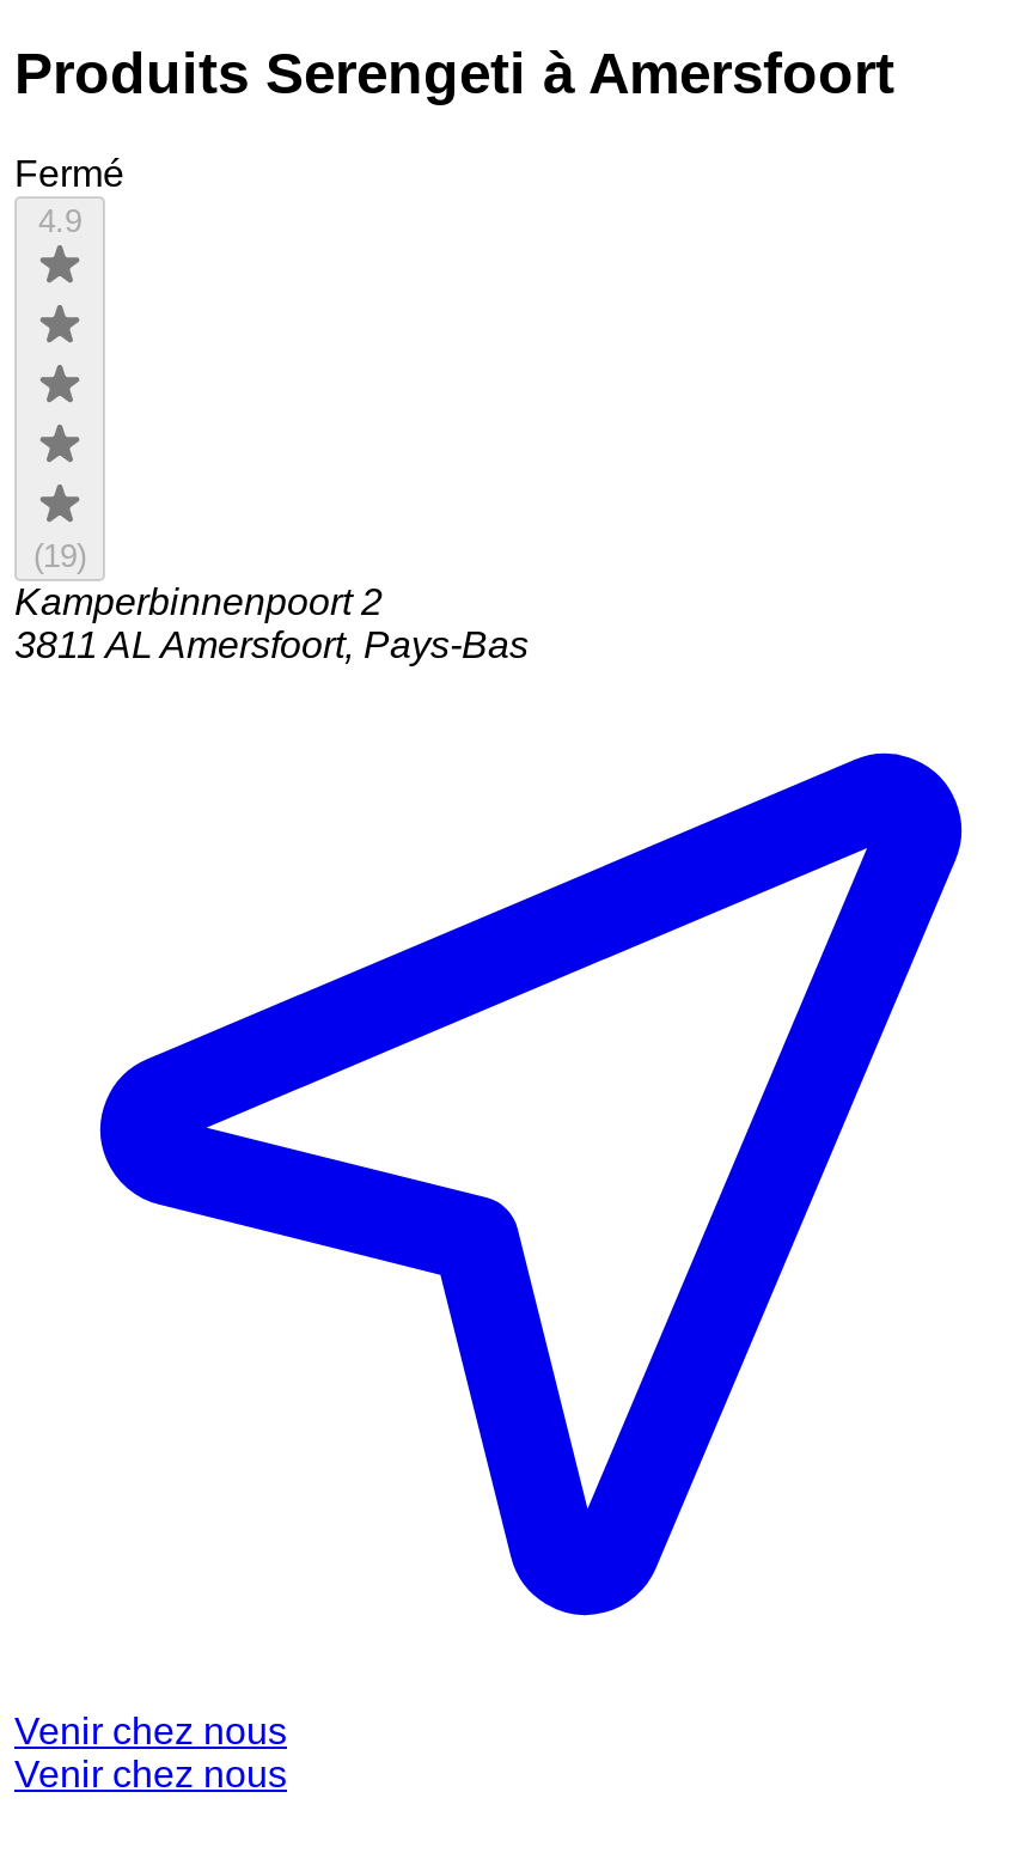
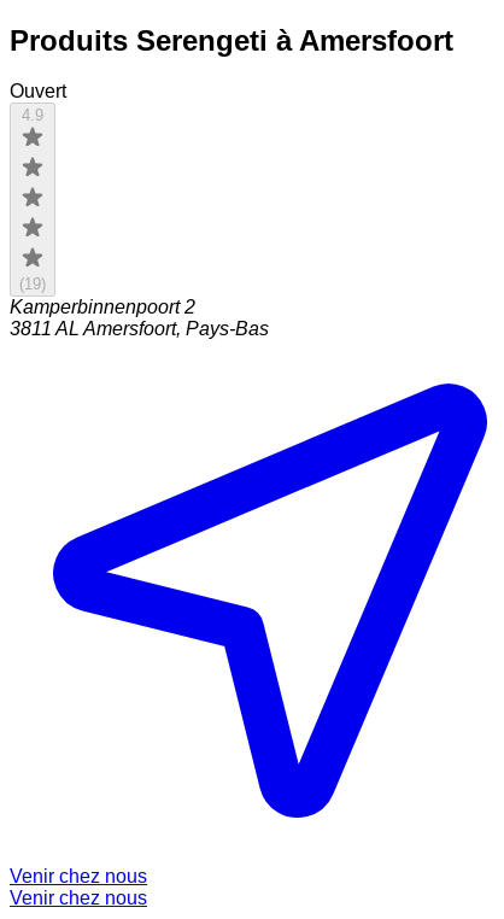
- Fermé
+ Ouvert
